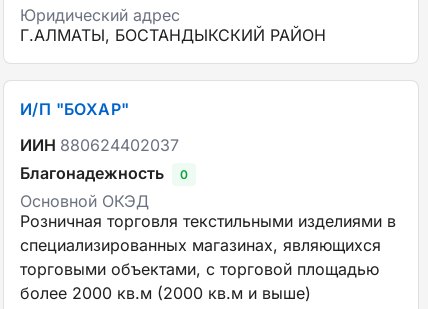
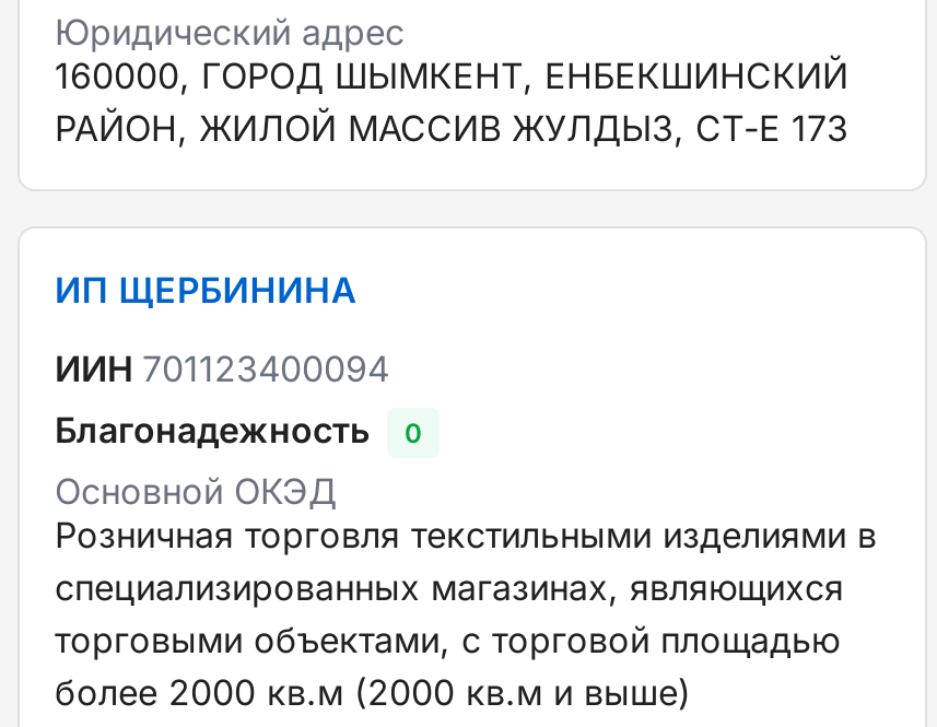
- Г.АЛМАТЫ, БОСТАНДЫКСКИЙ РАЙОН
+ 160000, ГОРОД ШЫМКЕНТ, ЕНБЕКШИНСКИЙ
+ РАЙОН, ЖИЛОЙ МАССИВ ЖУЛДЫЗ, СТ-Е 173

- И/П "БОХАР"
+ ИП ЩЕРБИНИНА

- ИИН 880624402037
+ ИИН 701123400094
